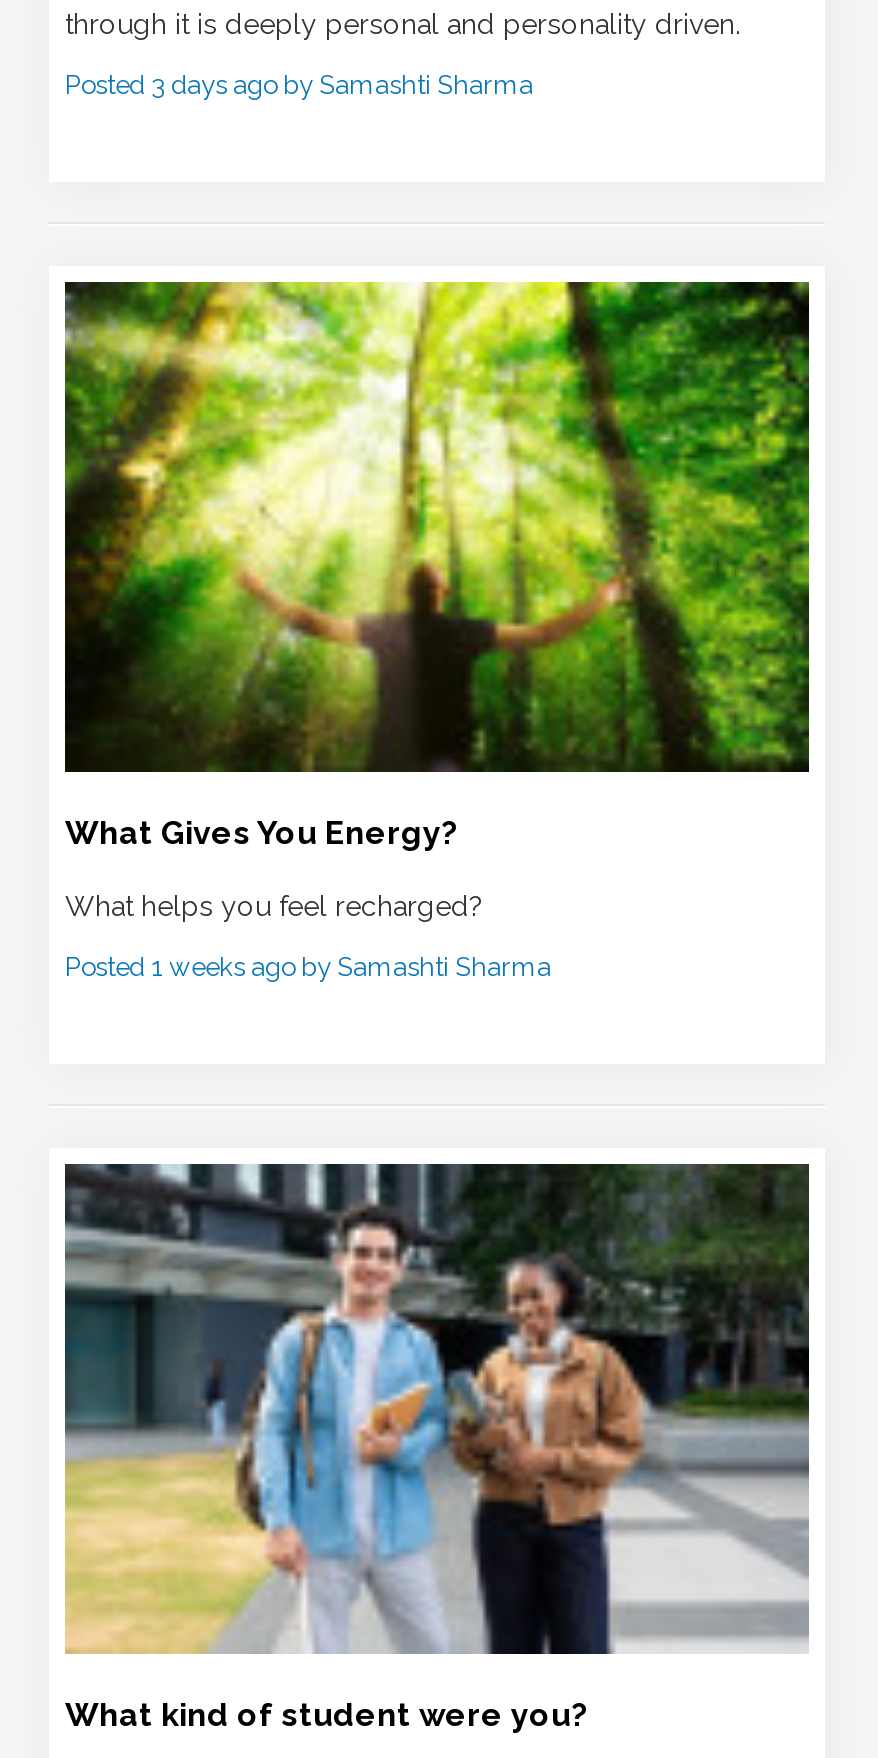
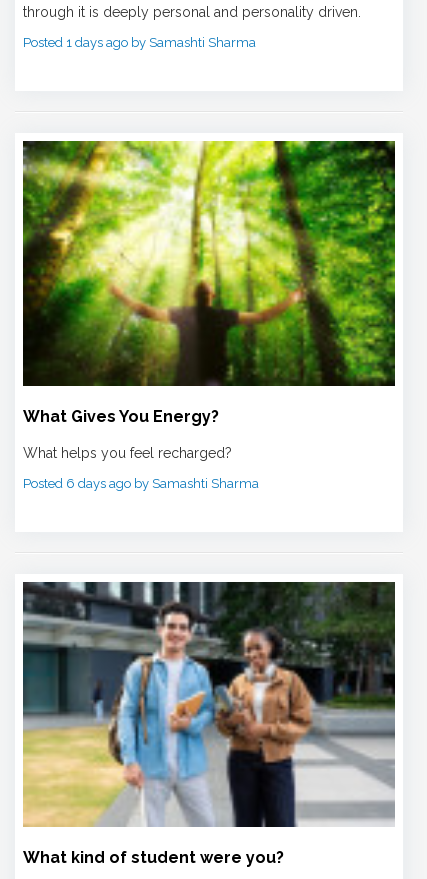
- Posted 3 days ago by Samashti Sharma
+ Posted 1 days ago by Samashti Sharma

- Posted 1 weeks ago by Samashti Sharma
+ Posted 6 days ago by Samashti Sharma
